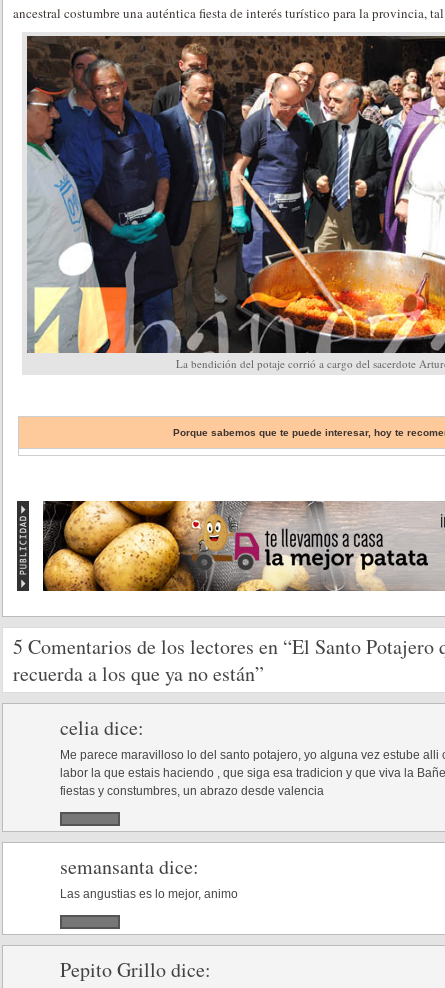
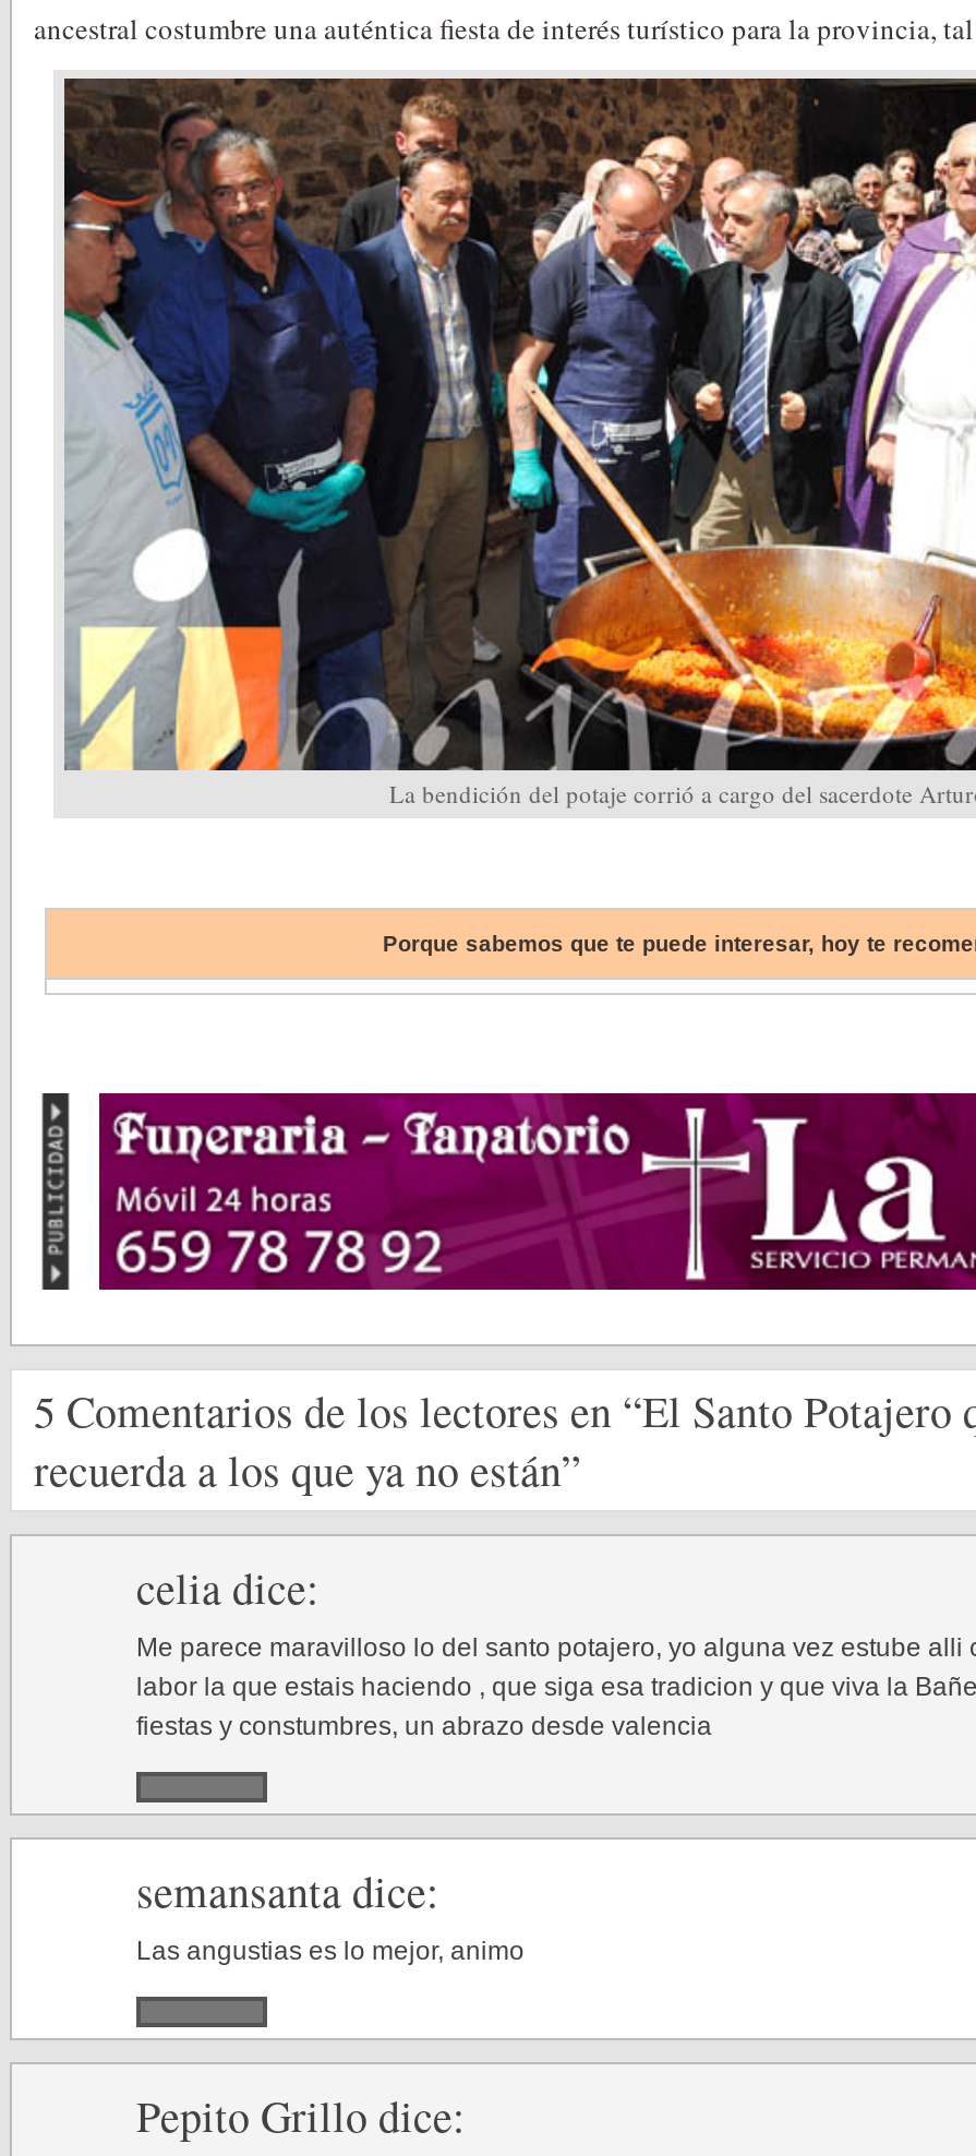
- [image]
+ [image]
